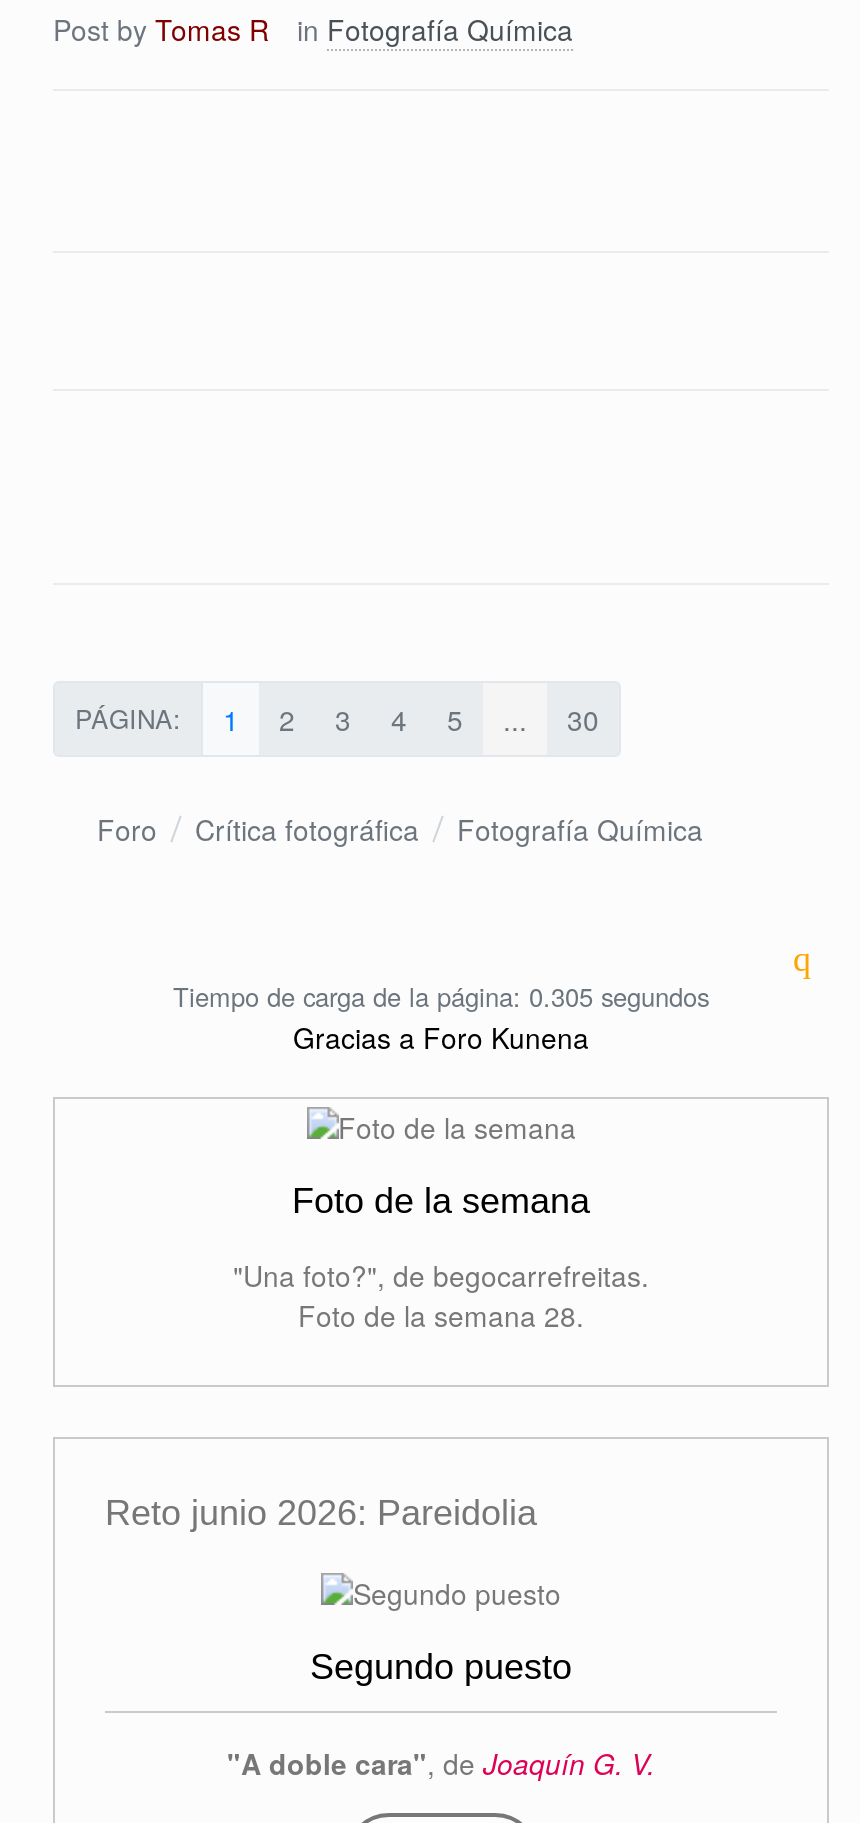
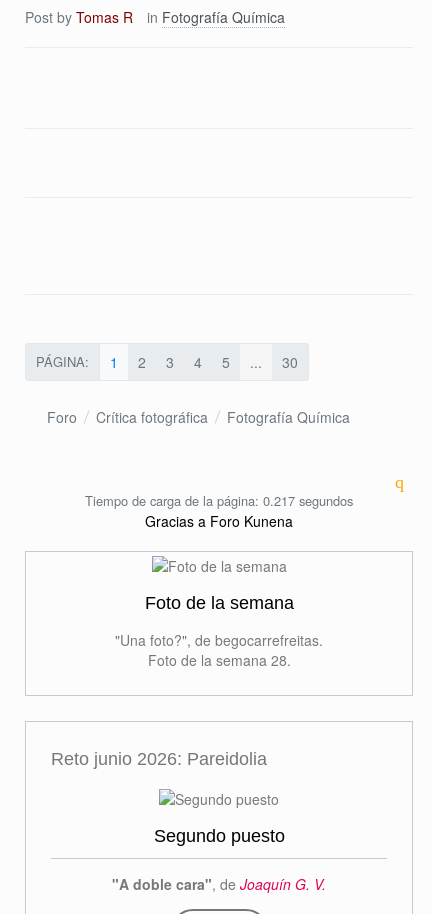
- Tiempo de carga de la página: 0.305 segundos
+ Tiempo de carga de la página: 0.217 segundos
